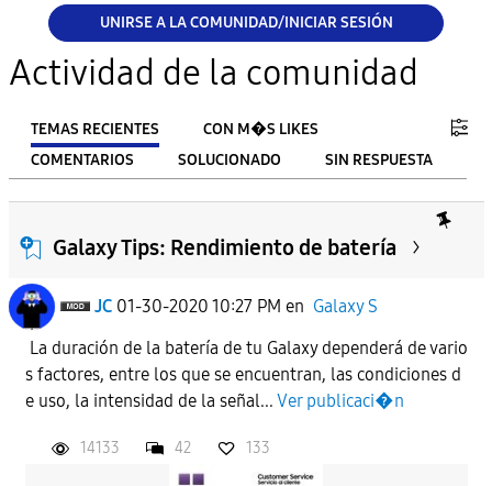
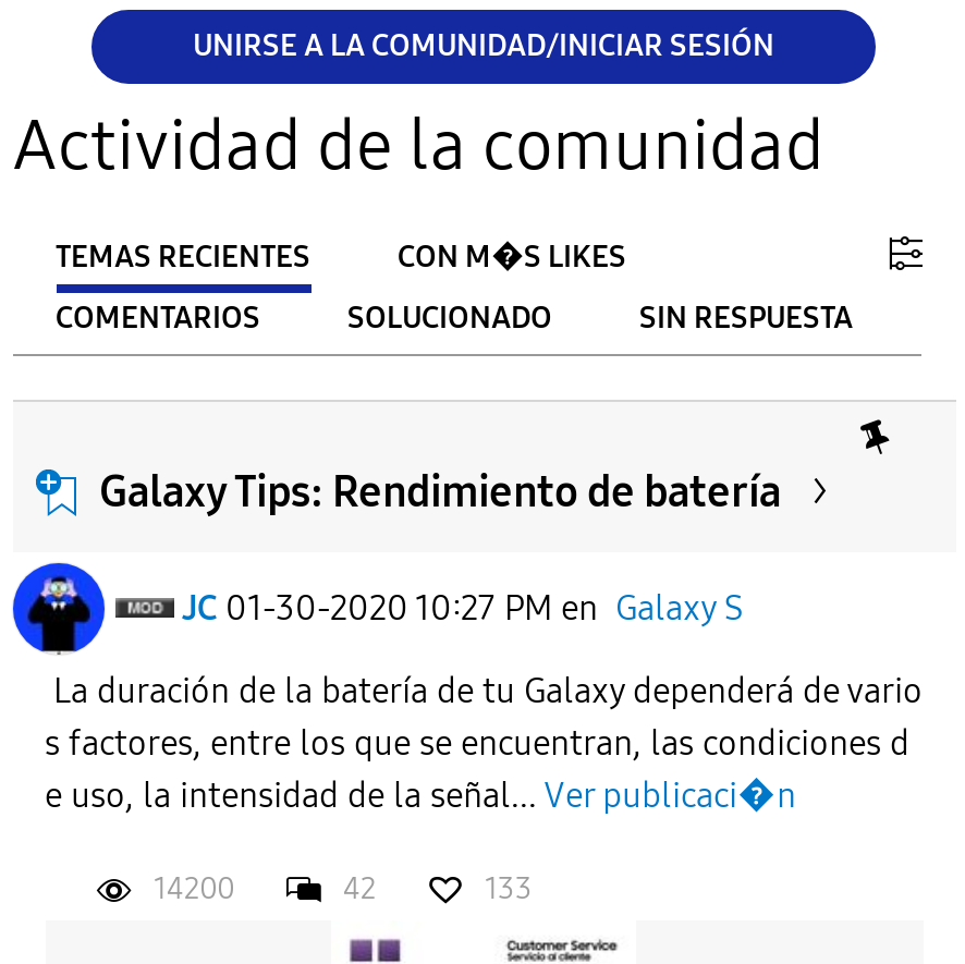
- 14133
+ 14200
